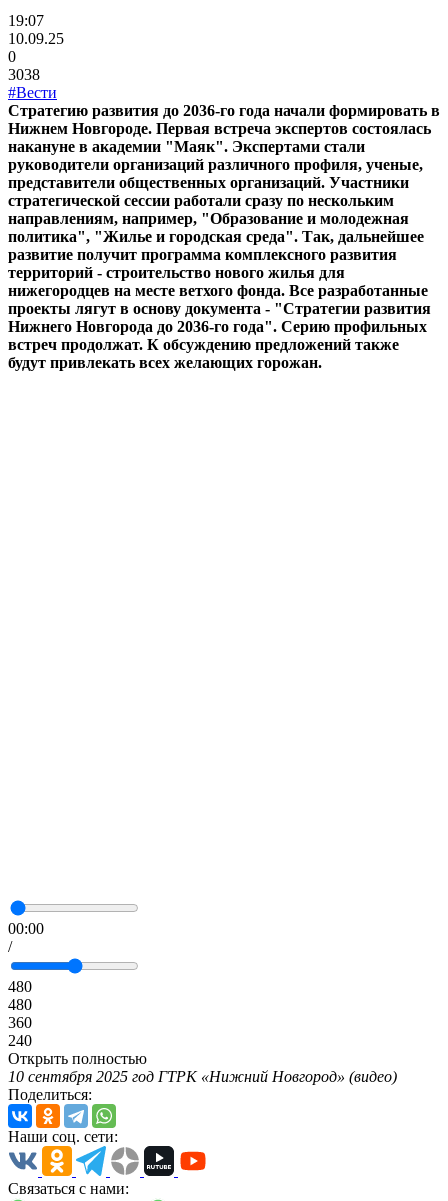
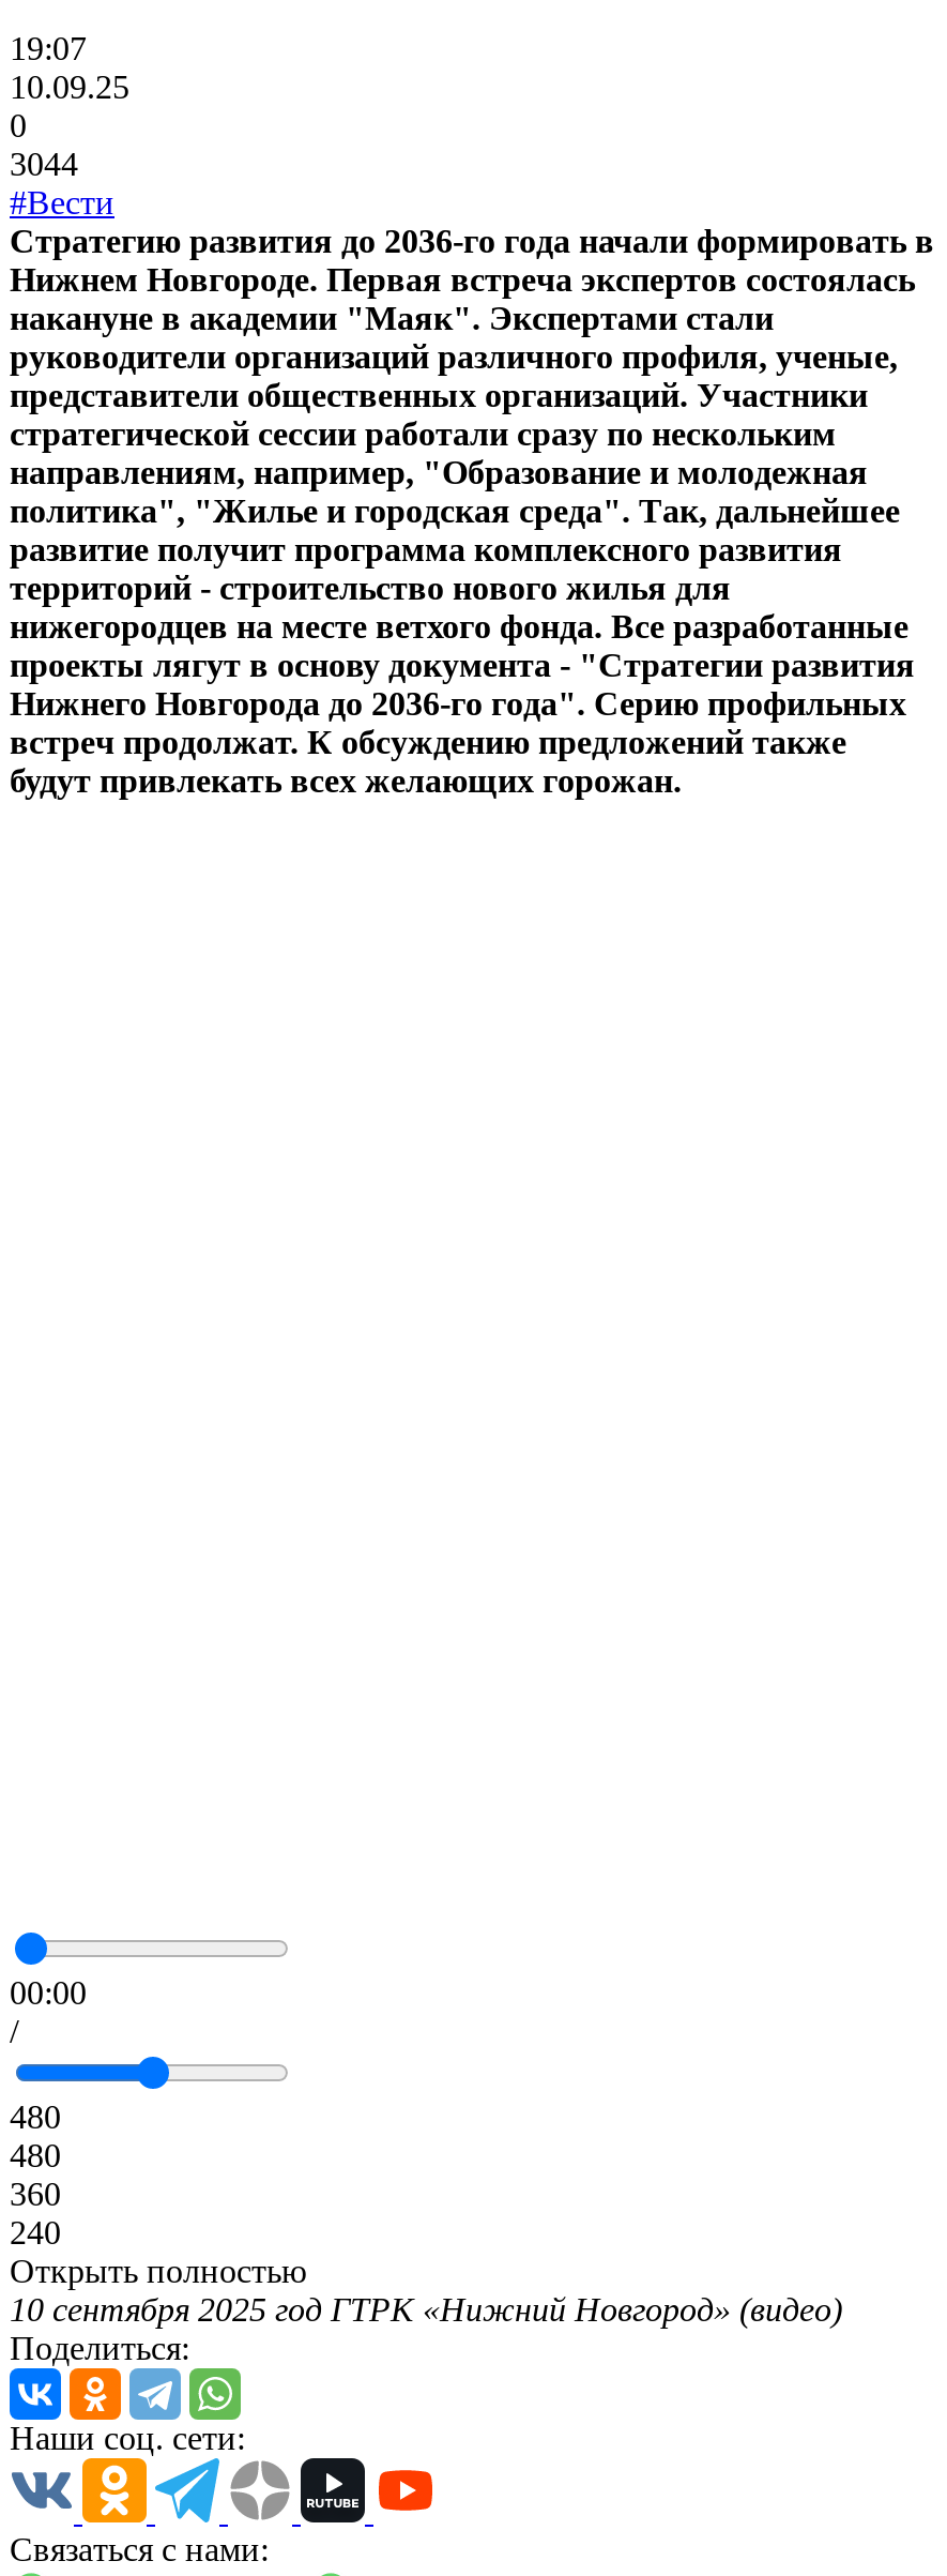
- 3038
+ 3044
